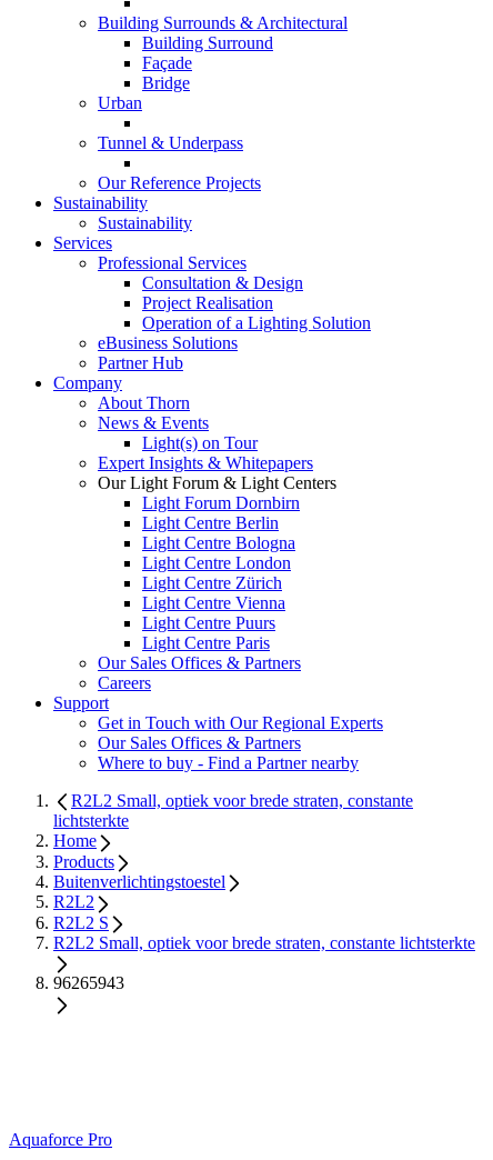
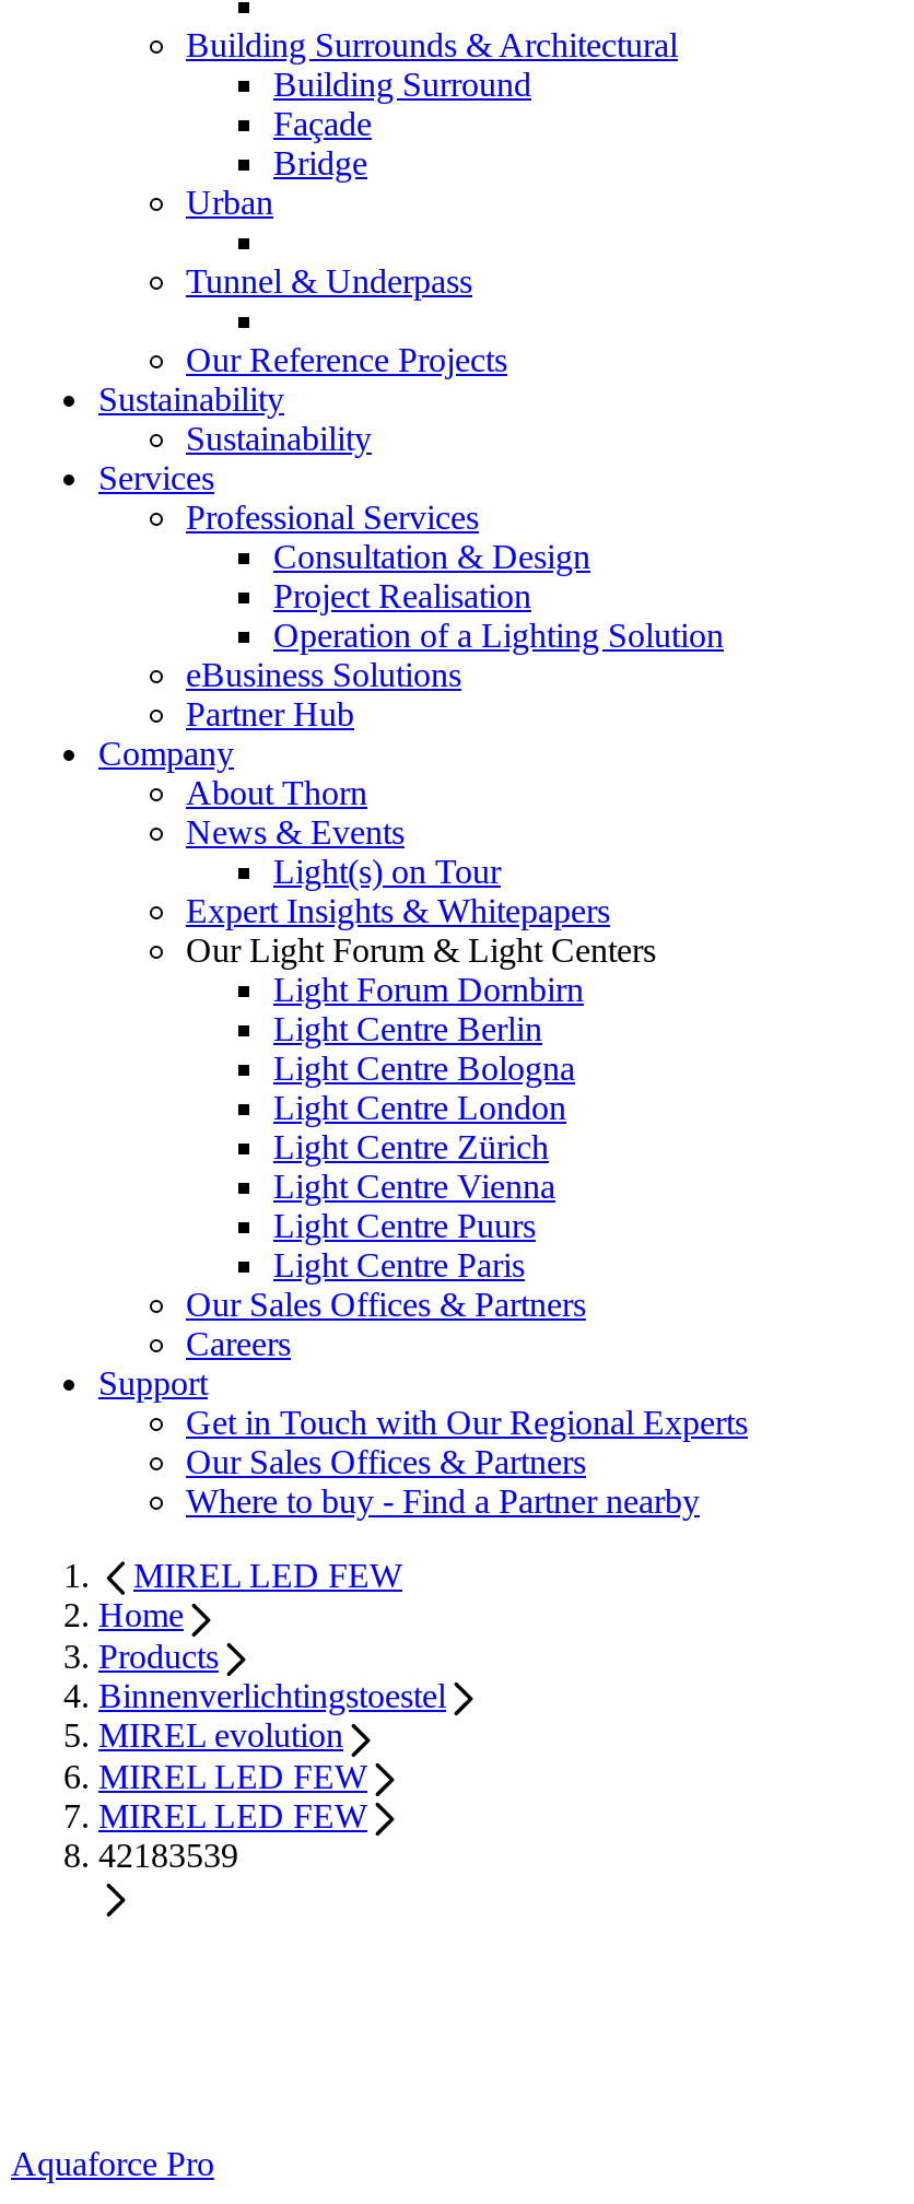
- R2L2 Small, optiek voor brede straten, constante
- lichtsterkte
+ MIREL LED FEW

- Buitenverlichtingstoestel
- R2L2
- R2L2 S
- R2L2 Small, optiek voor brede straten, constante lichtsterkte
- 96265943
+ Binnenverlichtingstoestel
+ MIREL evolution
+ MIREL LED FEW
+ MIREL LED FEW
+ 42183539
